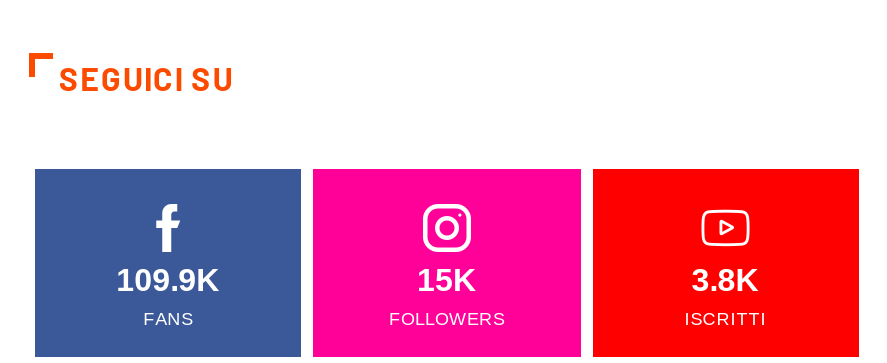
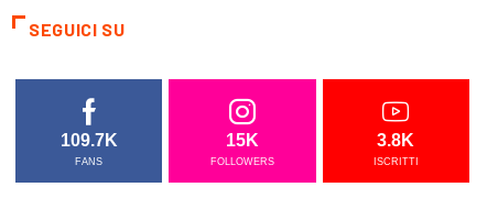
- 109.9K
+ 109.7K
